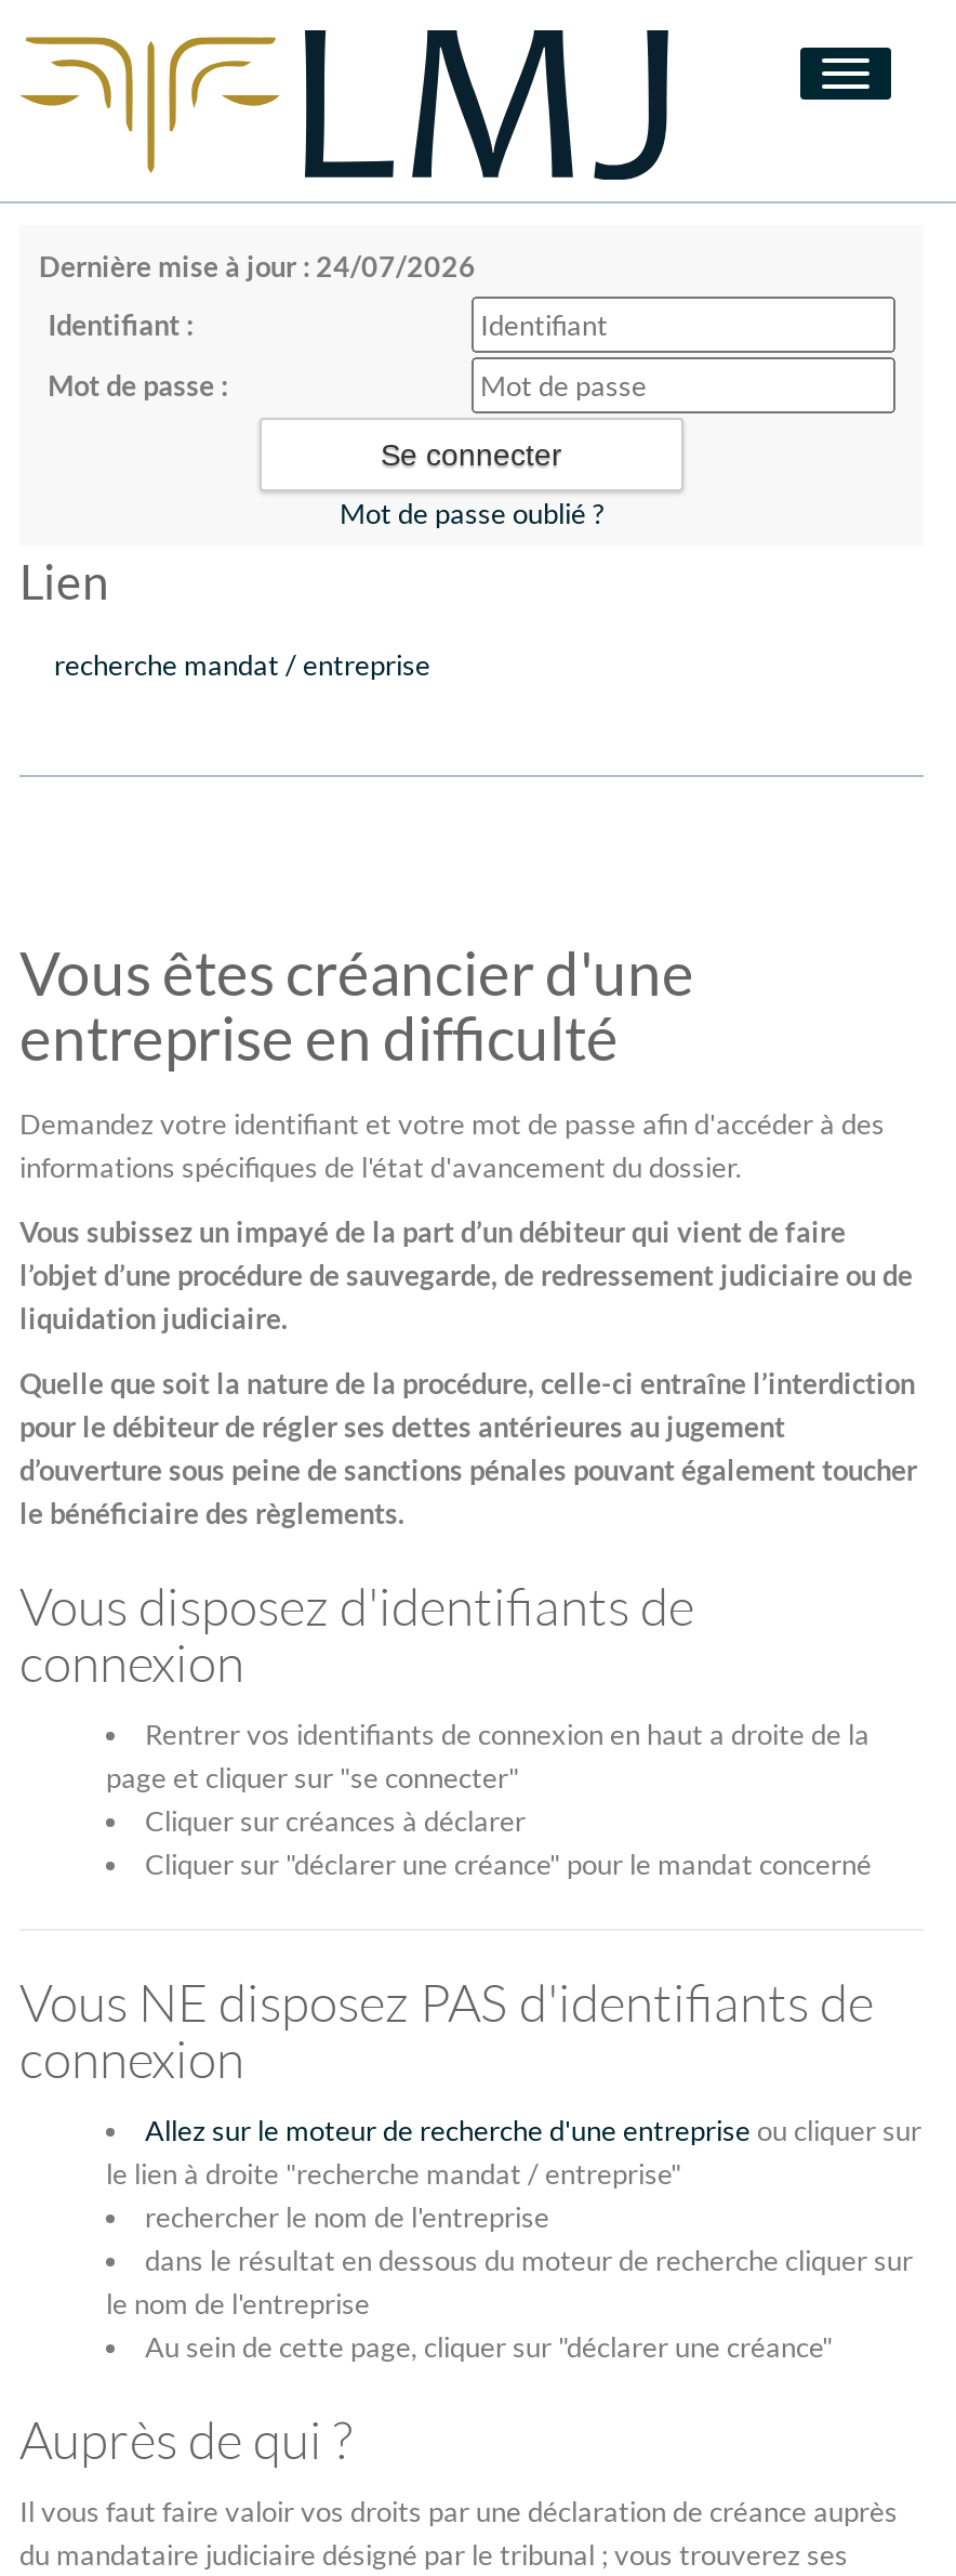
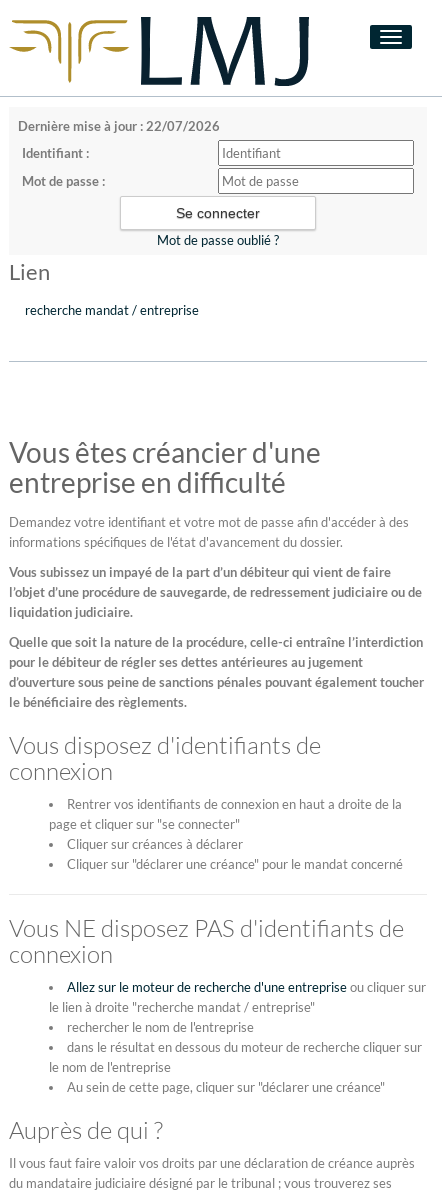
- Dernière mise à jour : 24/07/2026
+ Dernière mise à jour : 22/07/2026
